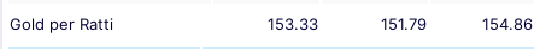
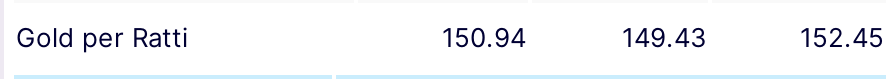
- 153.33
+ 150.94

- 151.79
+ 149.43

- 154.86
+ 152.45
